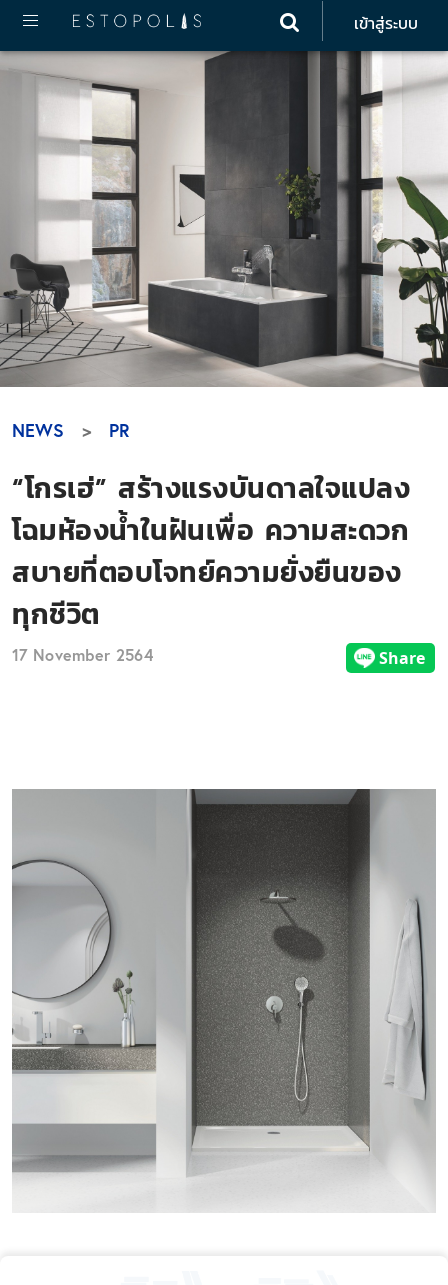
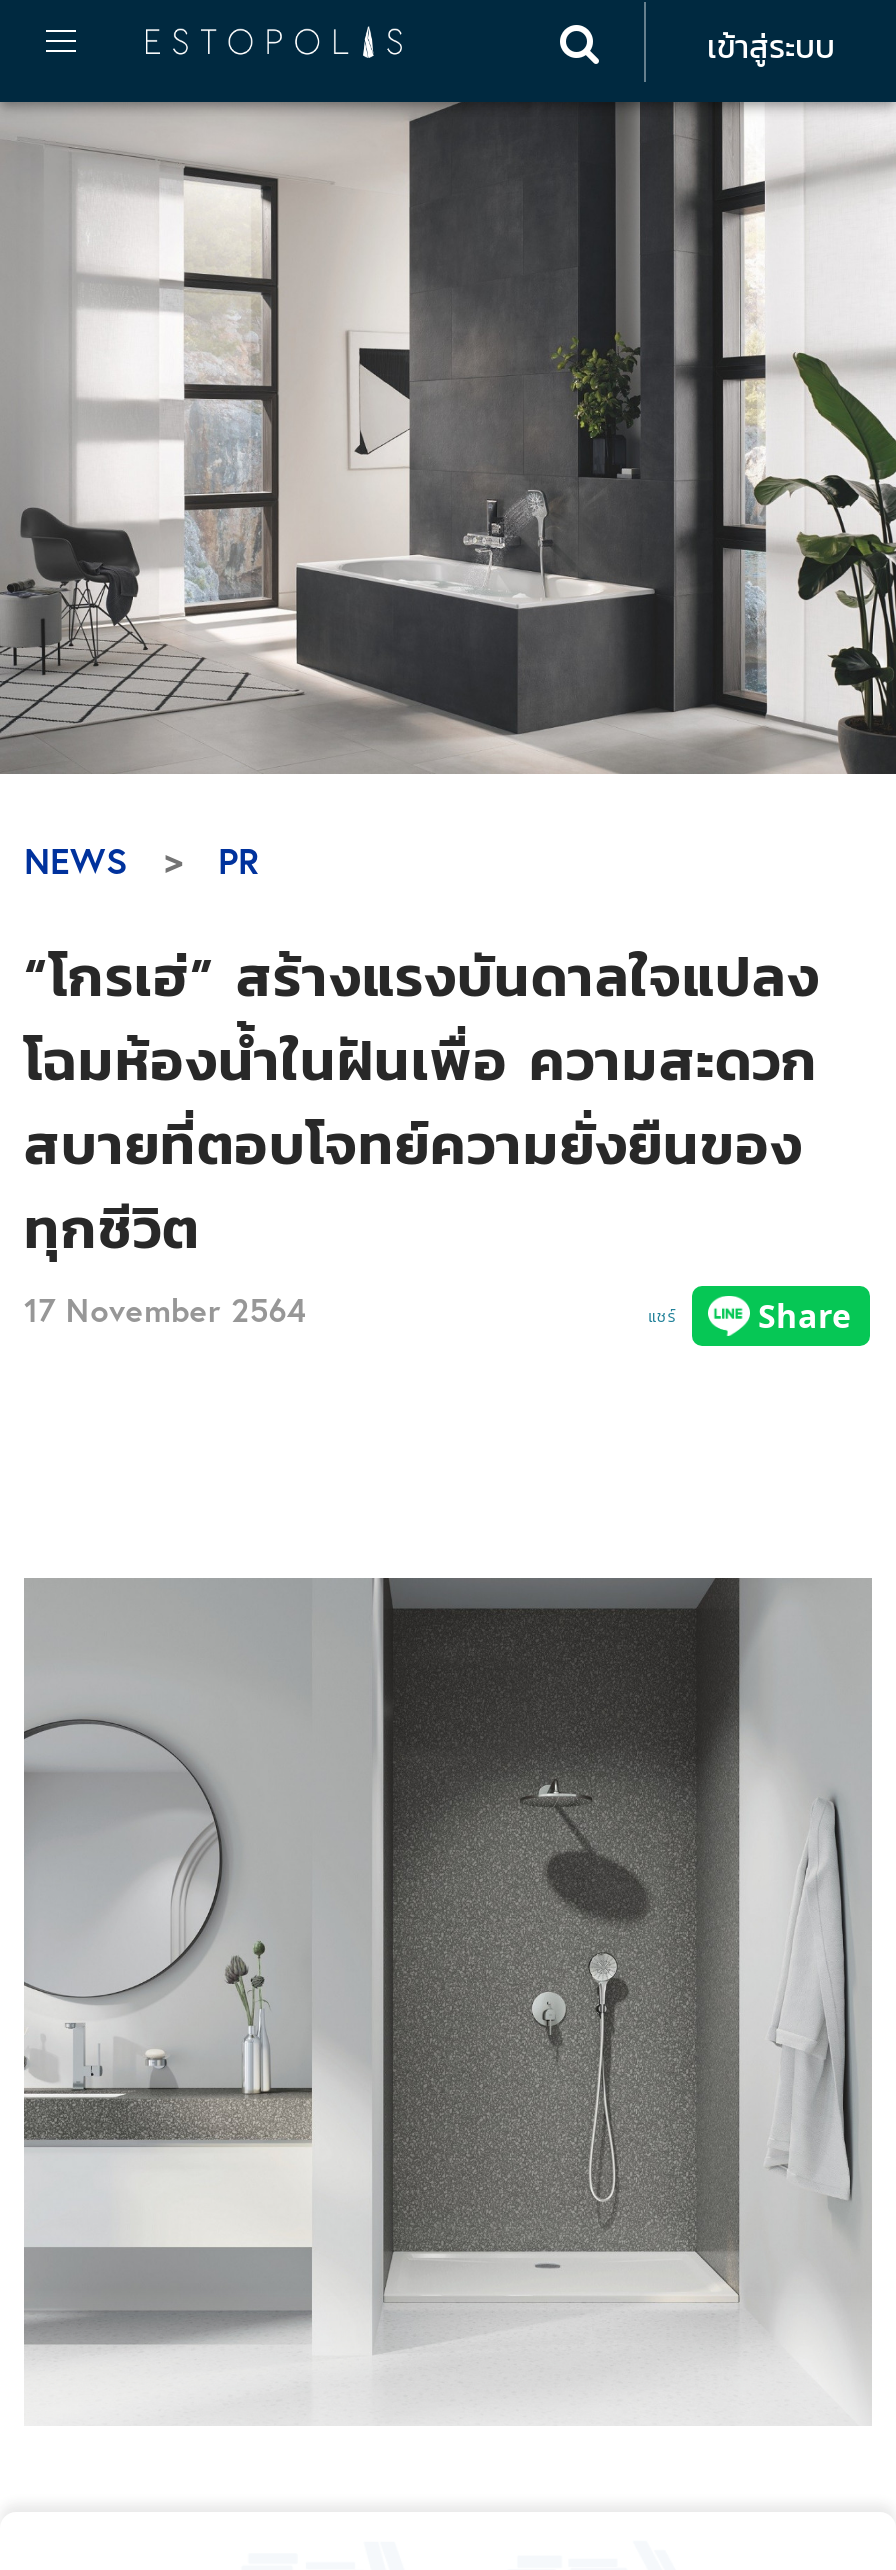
+ แชร์
